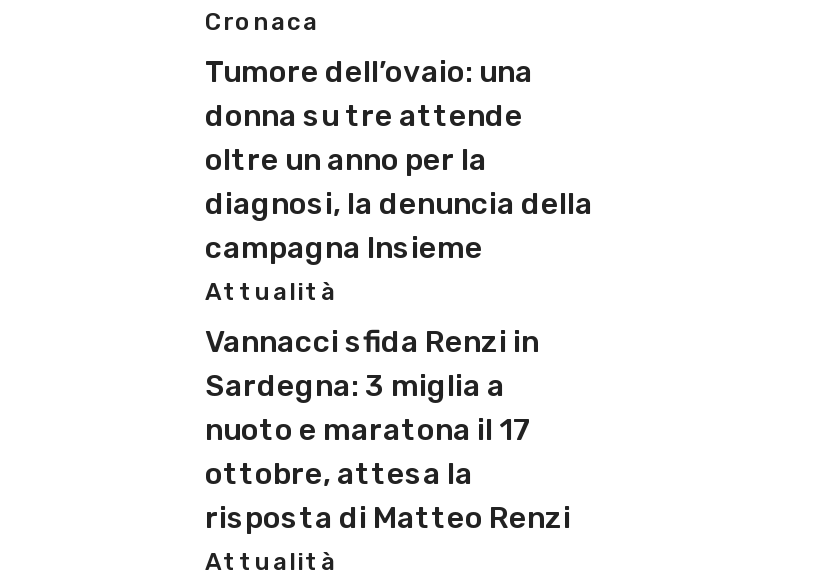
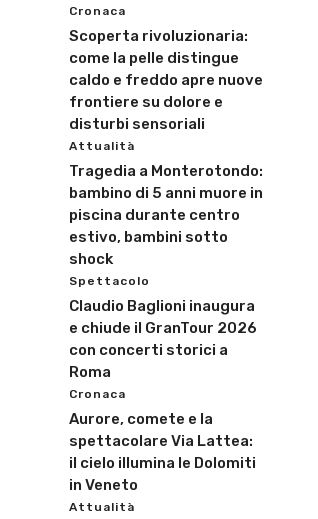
- Tumore dell’ovaio: una
- donna su tre attende
- oltre un anno per la
- diagnosi, la denuncia della
- campagna Insieme
+ Scoperta rivoluzionaria:
+ come la pelle distingue
+ caldo e freddo apre nuove
+ frontiere su dolore e
+ disturbi sensoriali

- Vannacci sfida Renzi in
- Sardegna: 3 miglia a
- nuoto e maratona il 17
- ottobre, attesa la
- risposta di Matteo Renzi
+ Tragedia a Monterotondo:
+ bambino di 5 anni muore in
+ piscina durante centro
+ estivo, bambini sotto
+ shock
+ Spettacolo
+ Claudio Baglioni inaugura
+ e chiude il GranTour 2026
+ con concerti storici a
+ Roma
+ Cronaca
+ Aurore, comete e la
+ spettacolare Via Lattea:
+ il cielo illumina le Dolomiti
+ in Veneto
